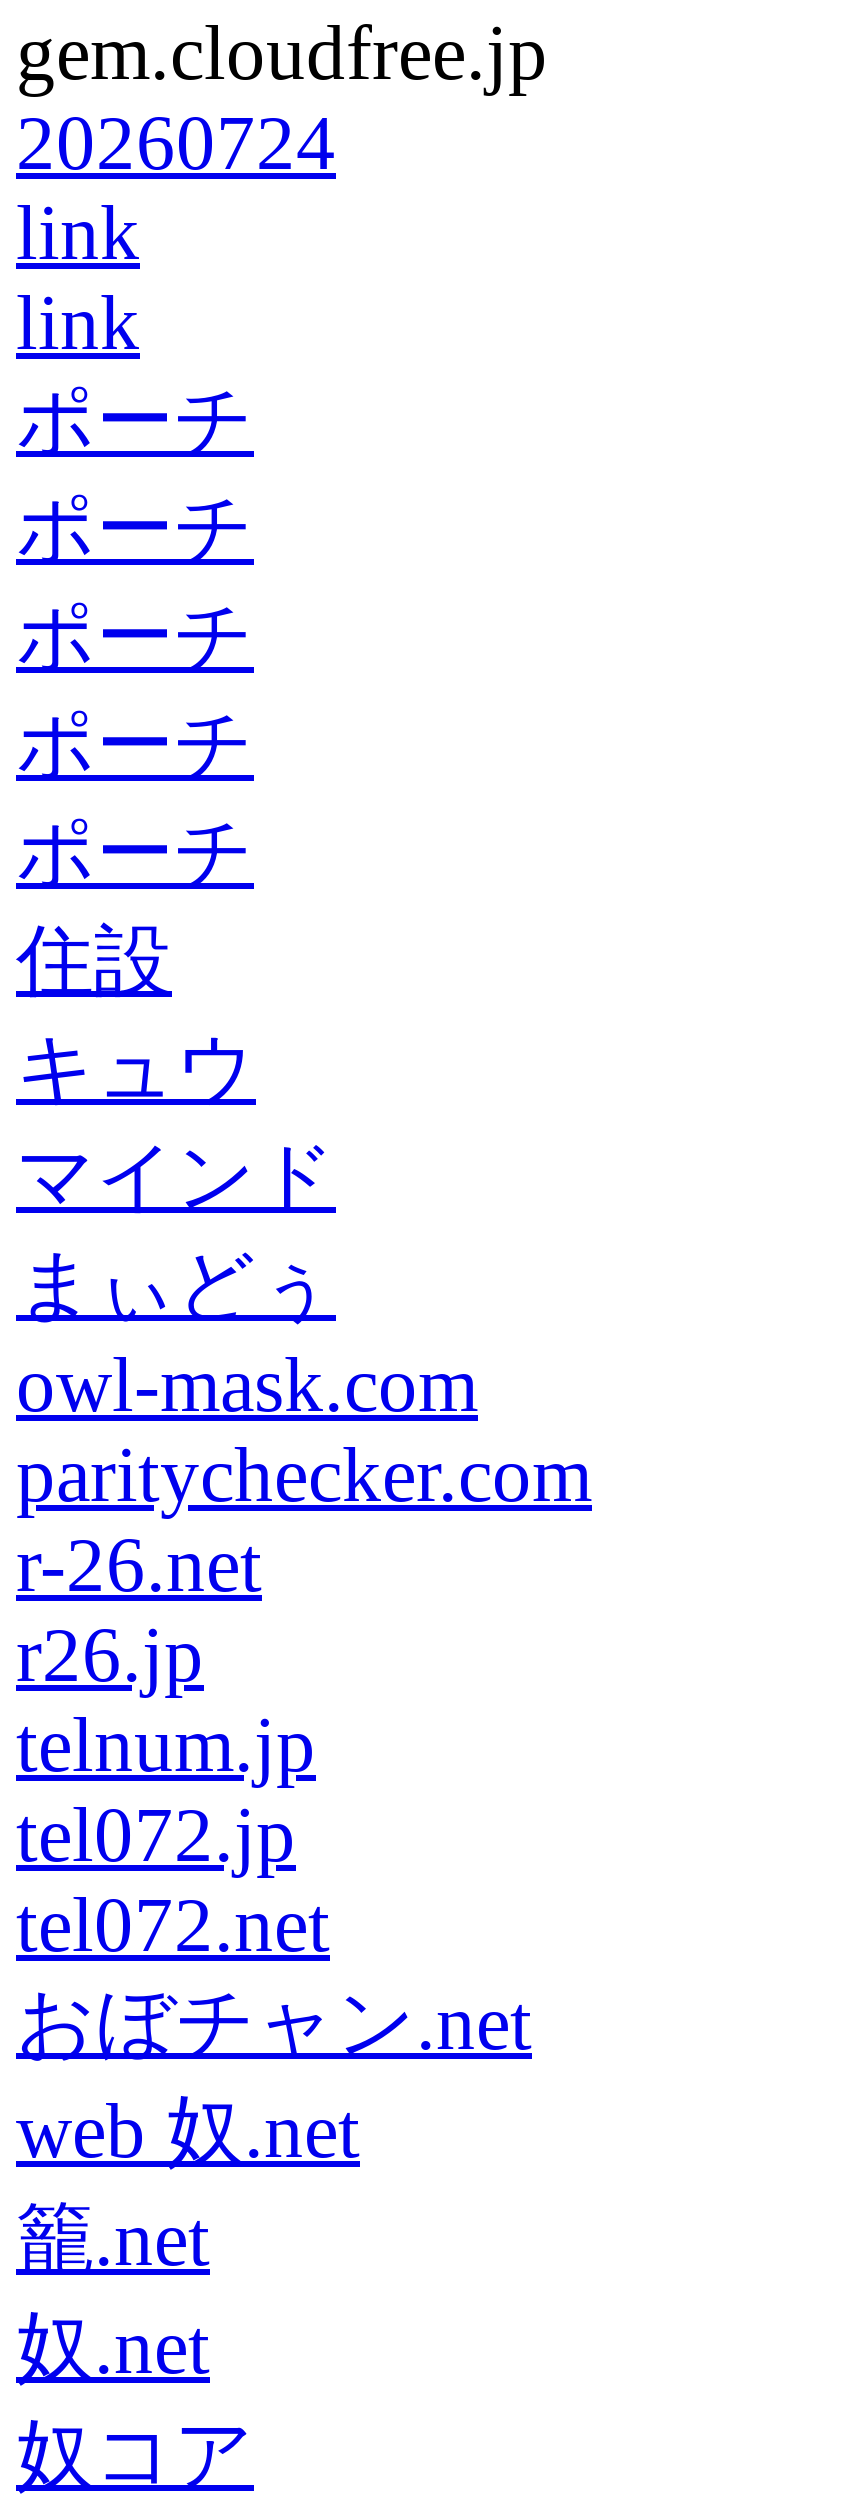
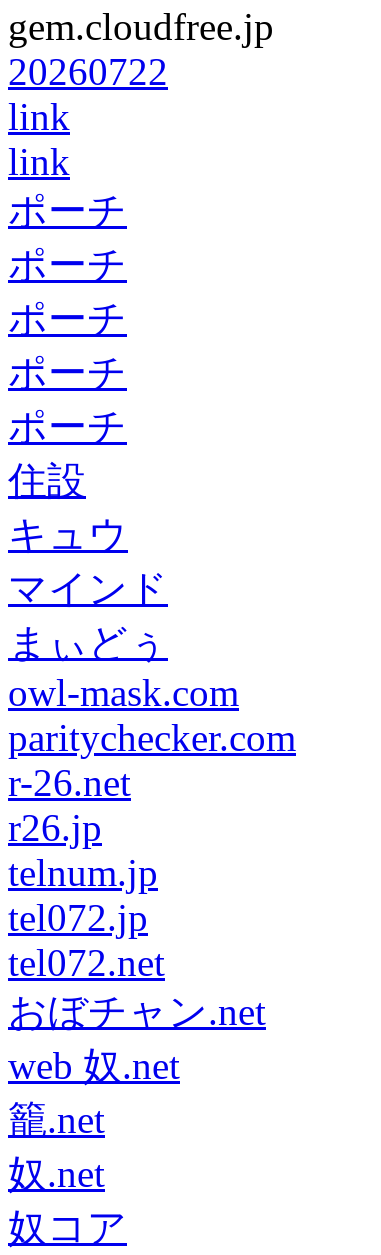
- 20260724
+ 20260722
